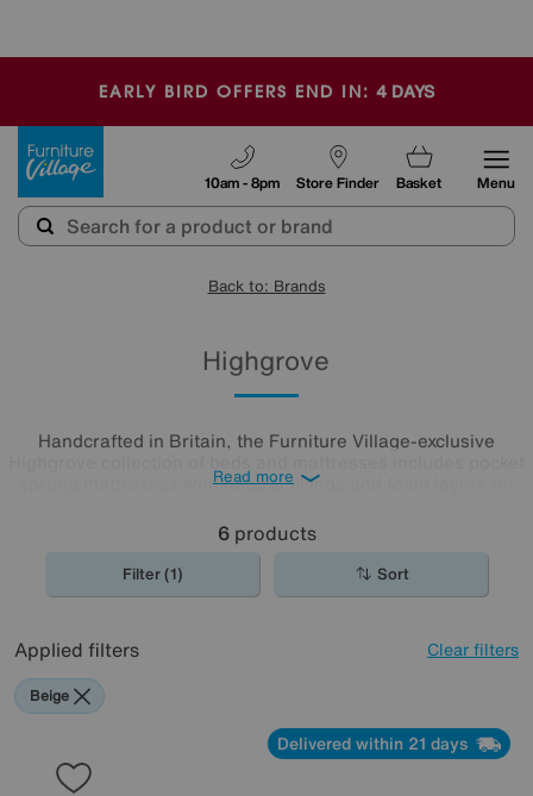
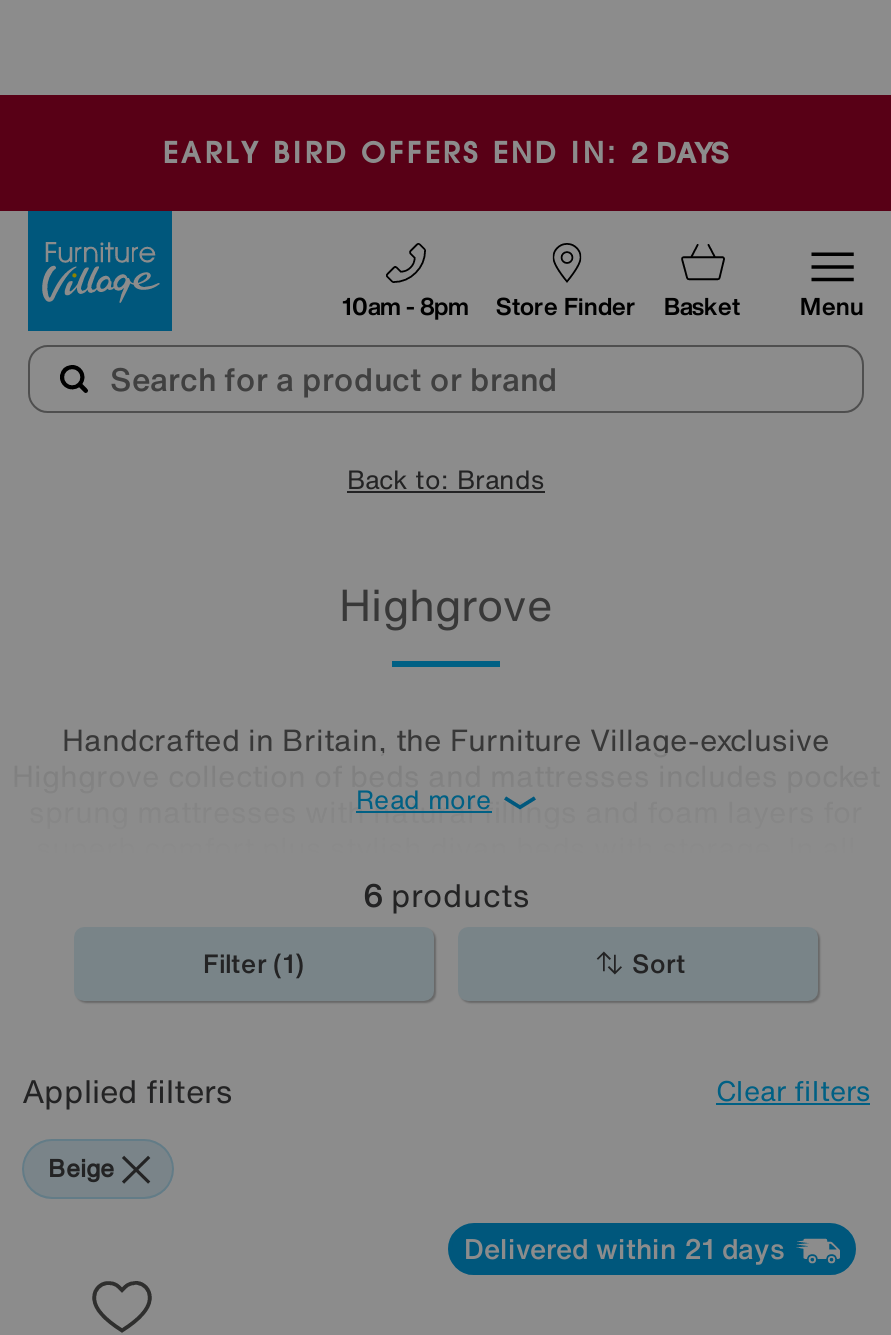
- EARLY BIRD OFFERS END IN: 4 DAYS
+ EARLY BIRD OFFERS END IN: 2 DAYS
